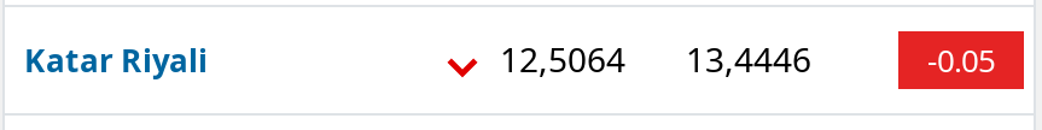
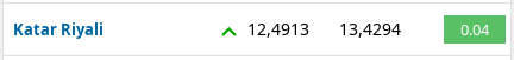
- 12,5064
+ 12,4913

- 13,4446
+ 13,4294

- -0.05
+ 0.04
